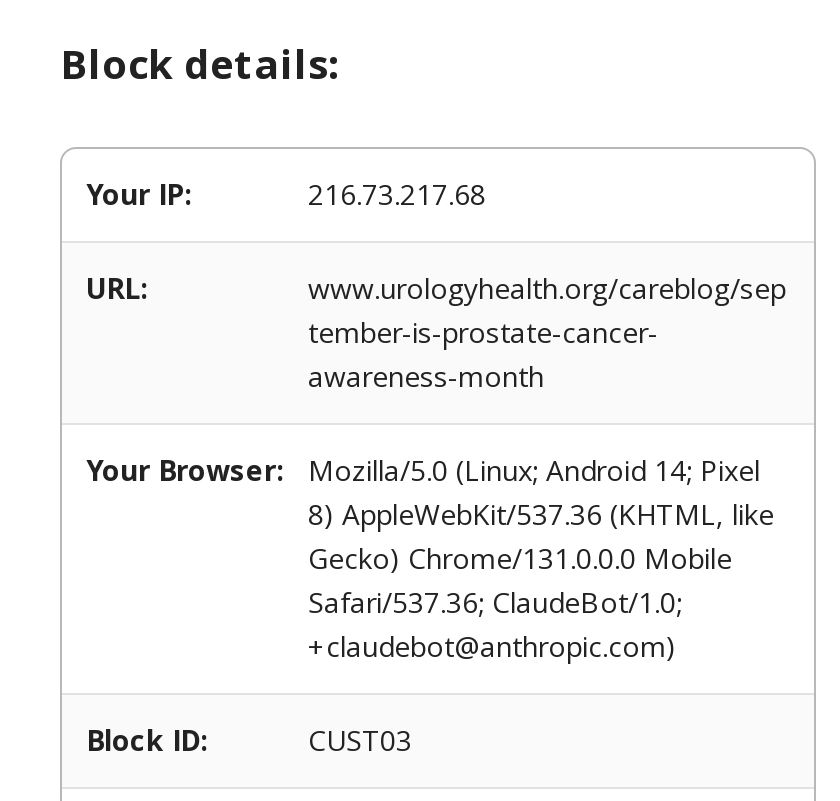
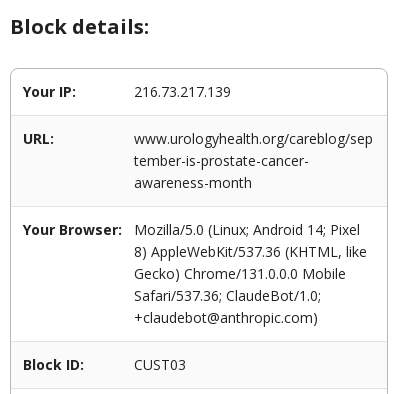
- 216.73.217.68
+ 216.73.217.139
